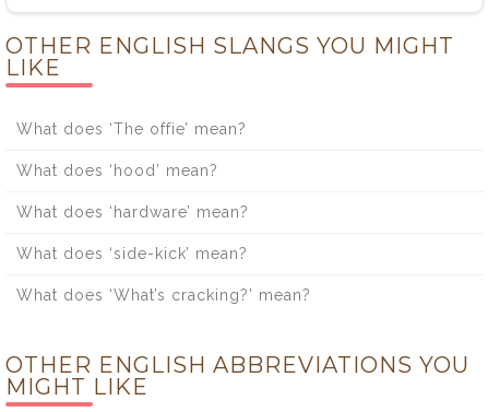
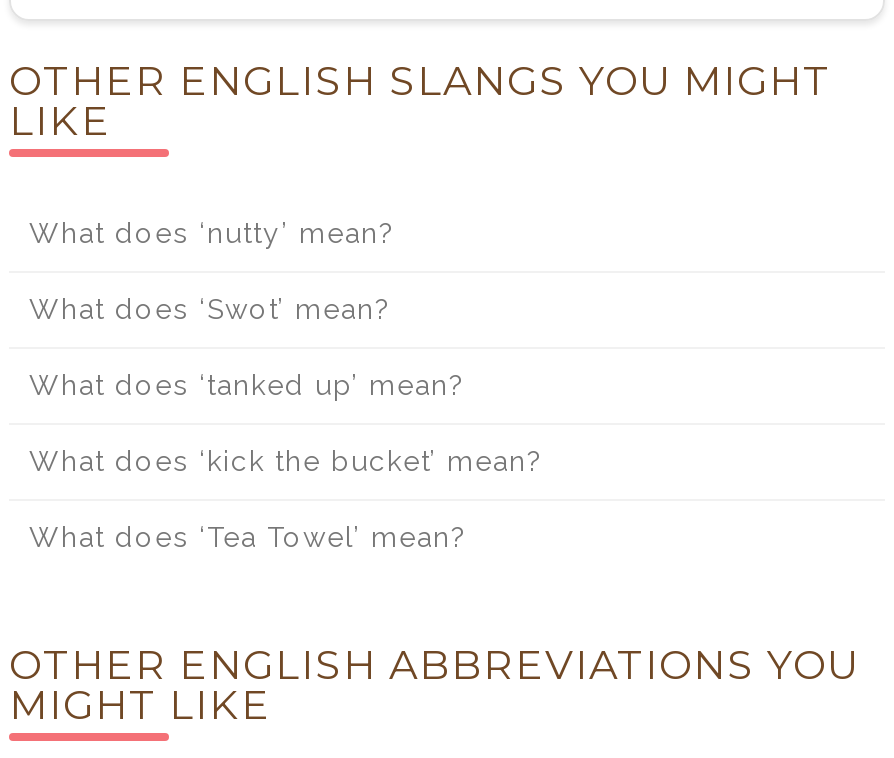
- What does ‘The offie’ mean?
+ What does ‘nutty’ mean?

- What does ‘hood’ mean?
+ What does ‘Swot’ mean?

- What does ‘hardware’ mean?
+ What does ‘tanked up’ mean?

- What does ‘side-kick’ mean?
+ What does ‘kick the bucket’ mean?

- What does ‘What’s cracking?’ mean?
+ What does ‘Tea Towel’ mean?
